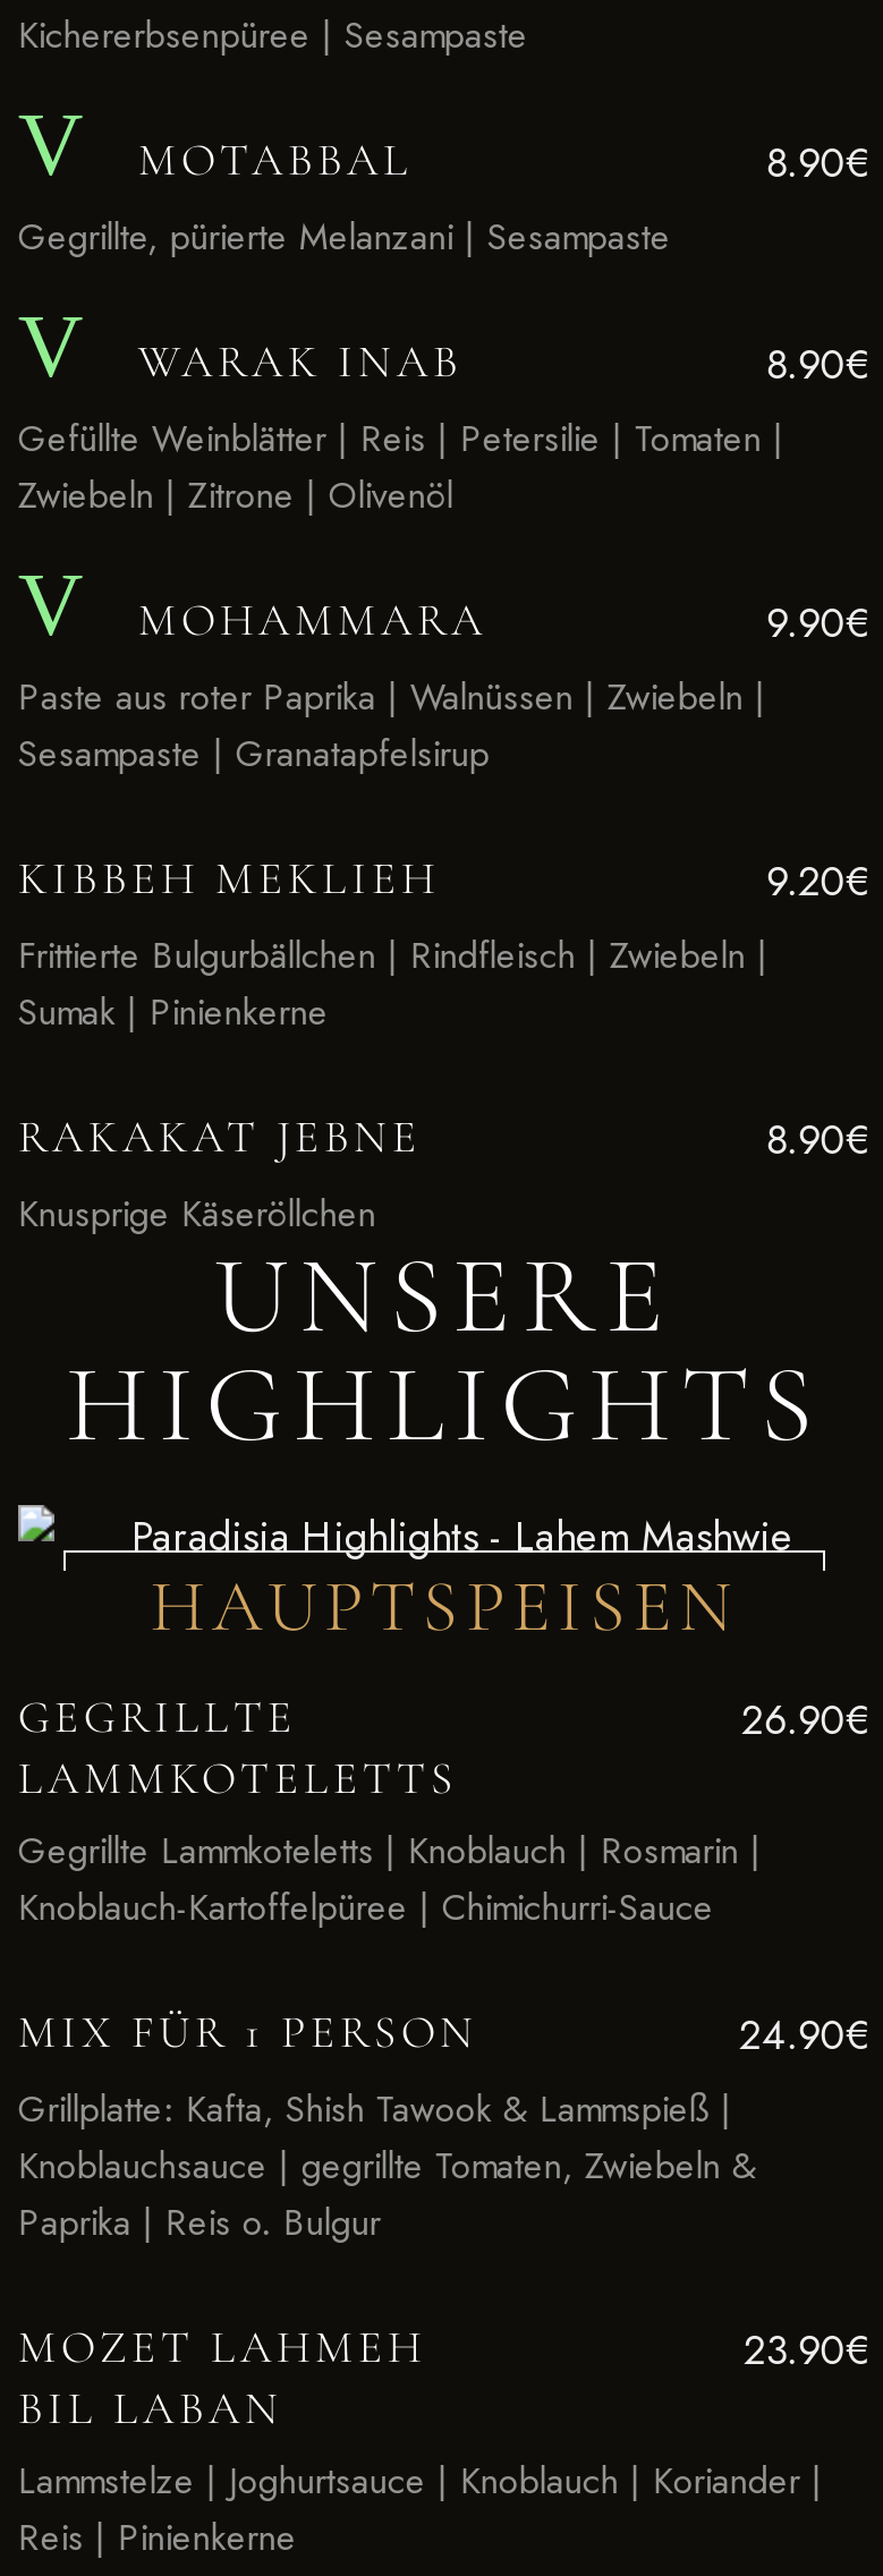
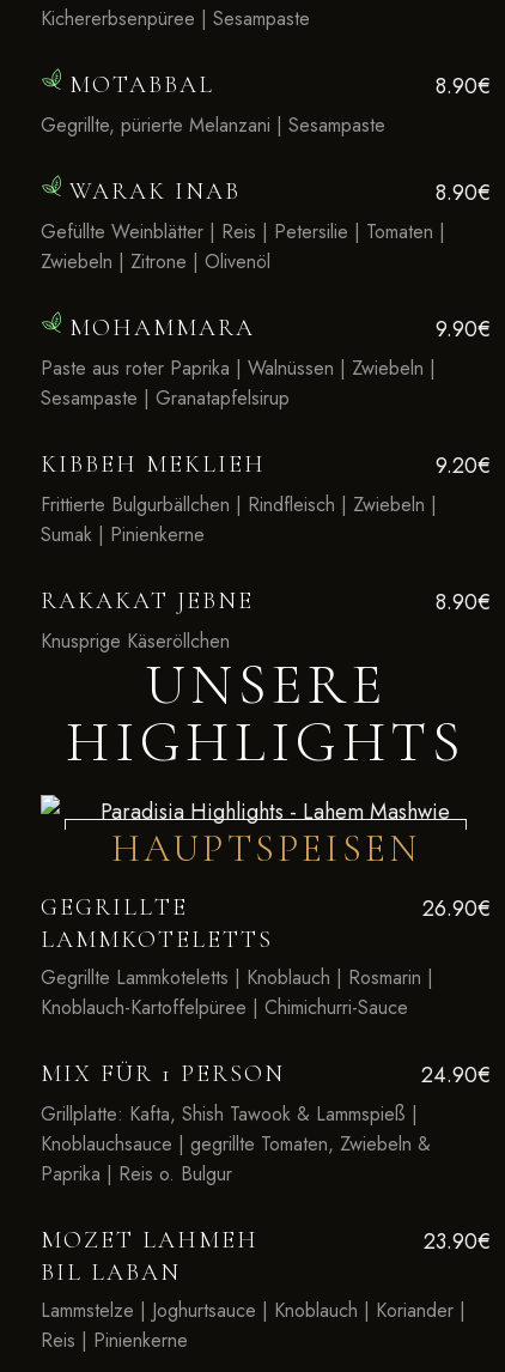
- V

- V

- V
